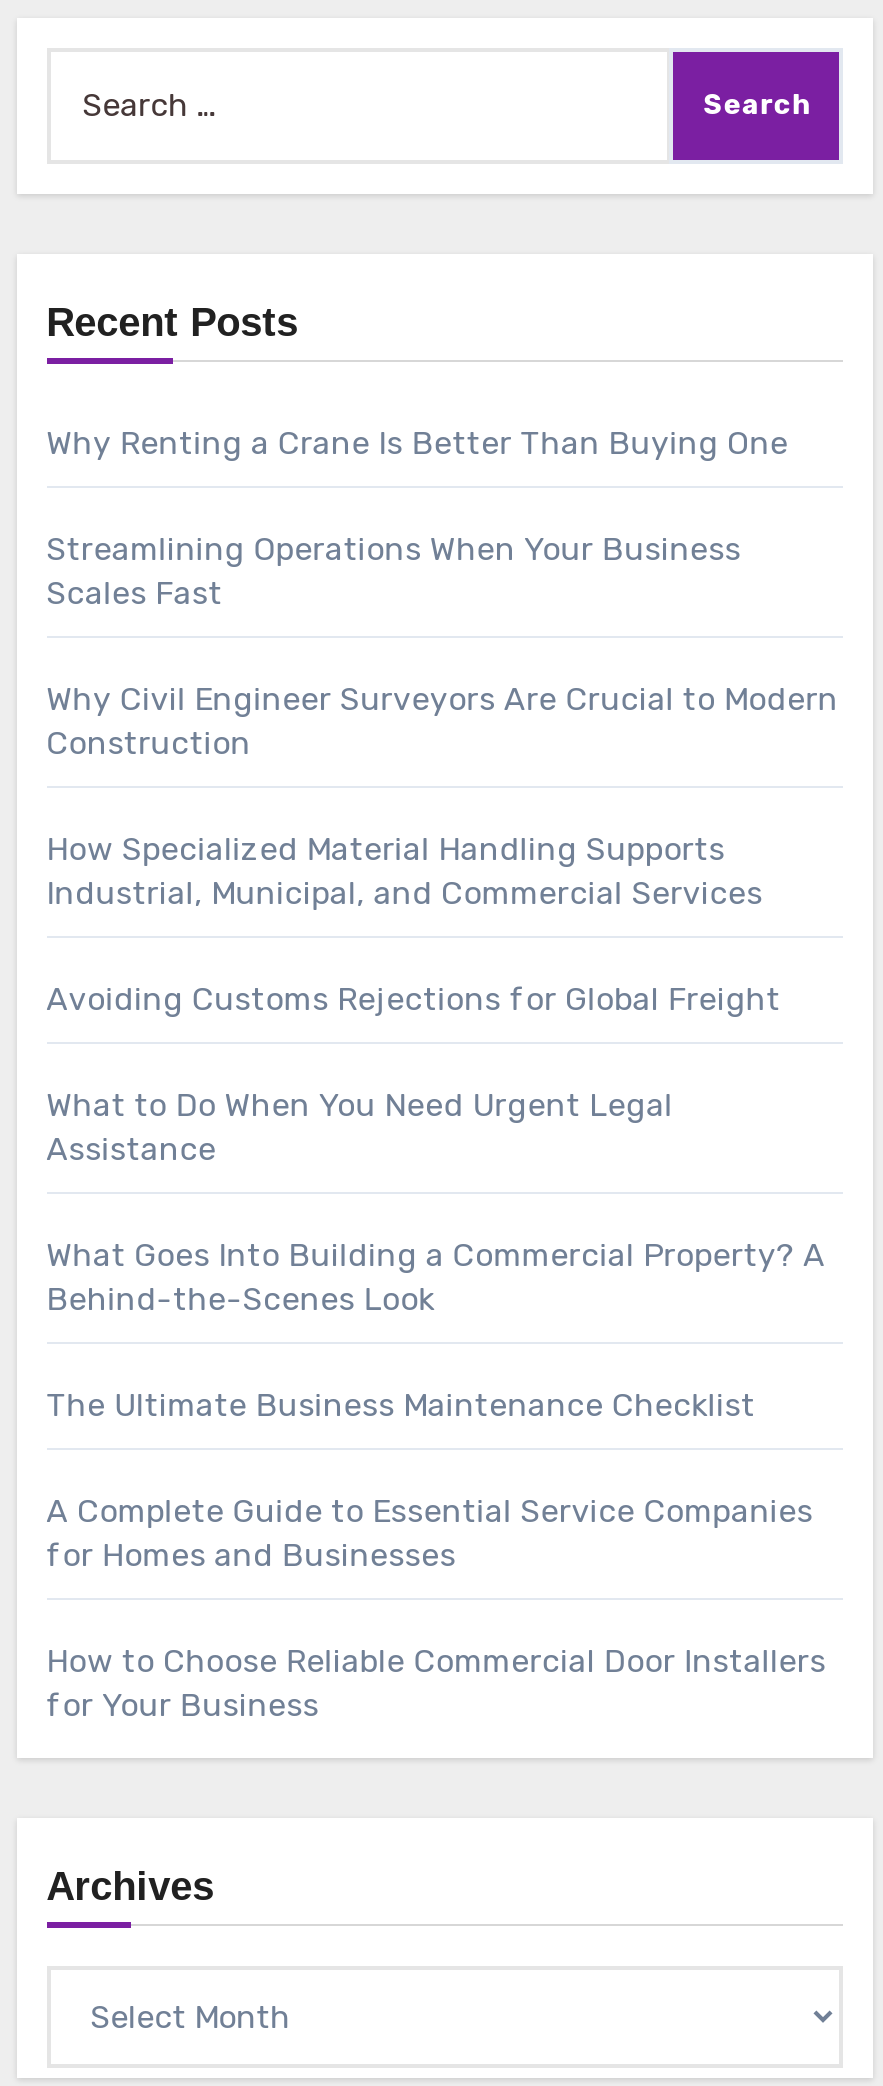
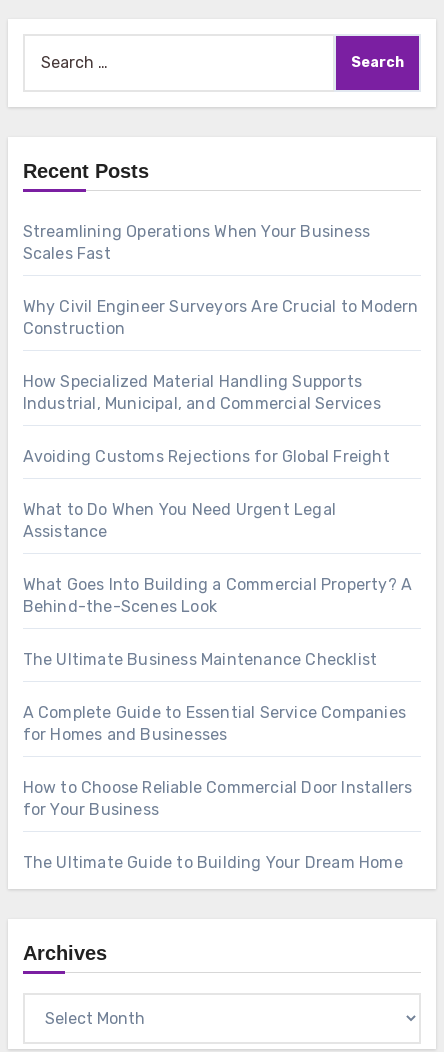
- Why Renting a Crane Is Better Than Buying One

moved up: Streamlining Operations When Your Business | Scales Fast | Why Civil Engineer Surveyors Are Crucial to Modern | ... | How to Choose Reliable Commercial Door Installers | for Your Business

+ The Ultimate Guide to Building Your Dream Home
